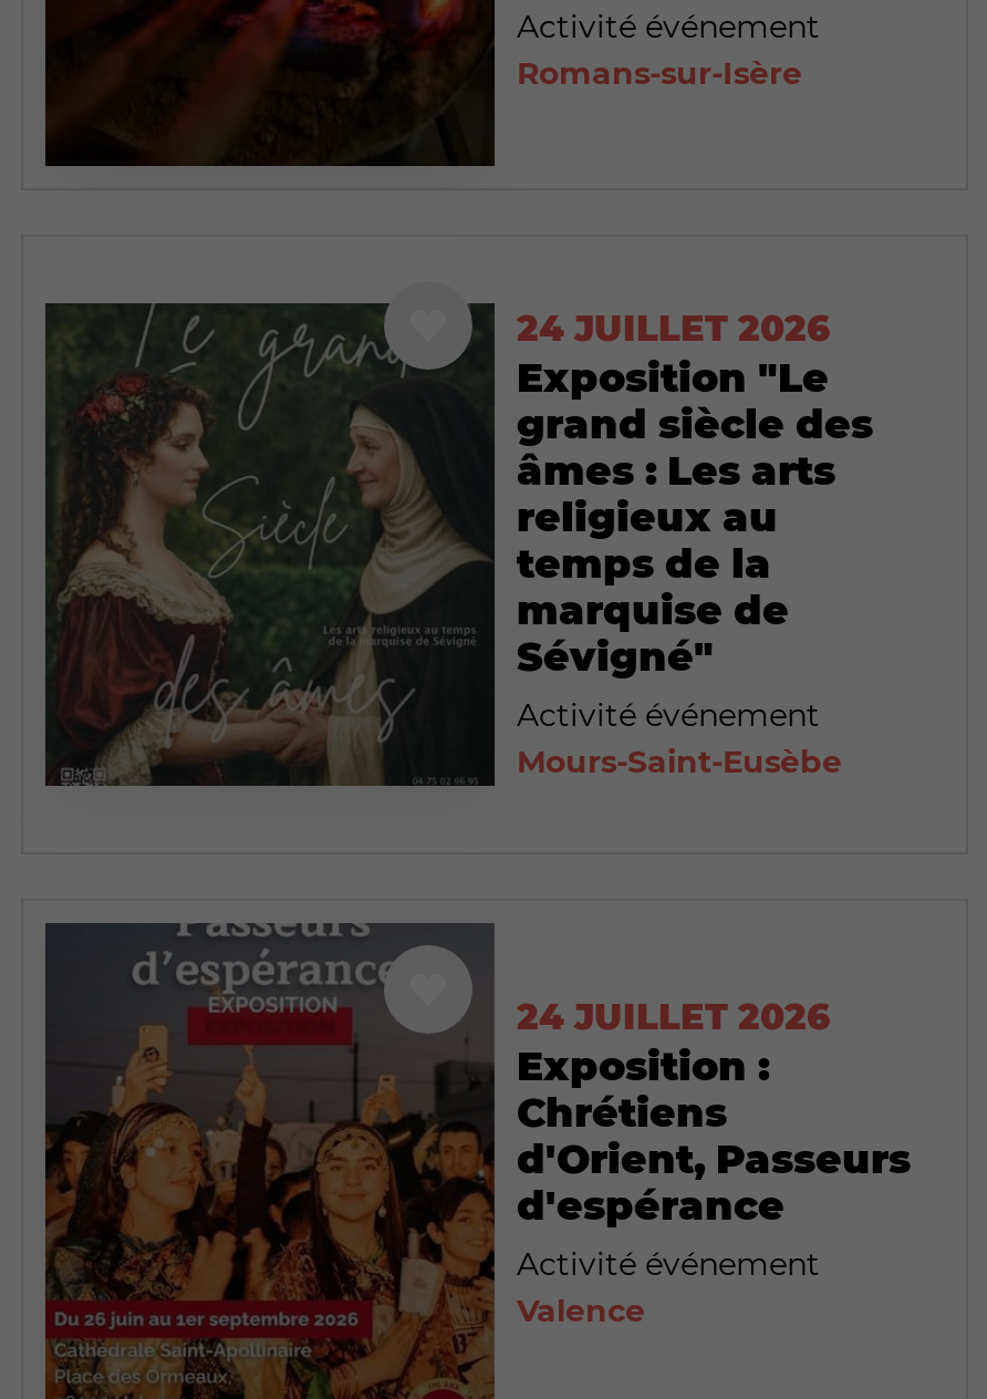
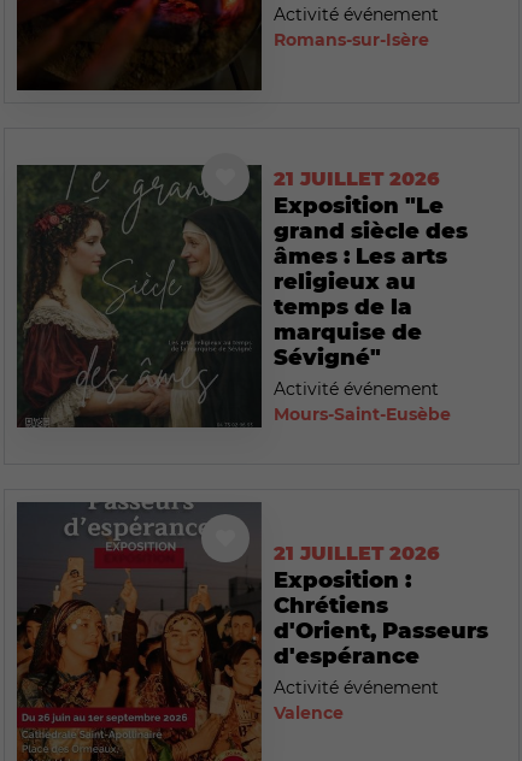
- 24 JUILLET 2026
+ 21 JUILLET 2026

- 24 JUILLET 2026
+ 21 JUILLET 2026
